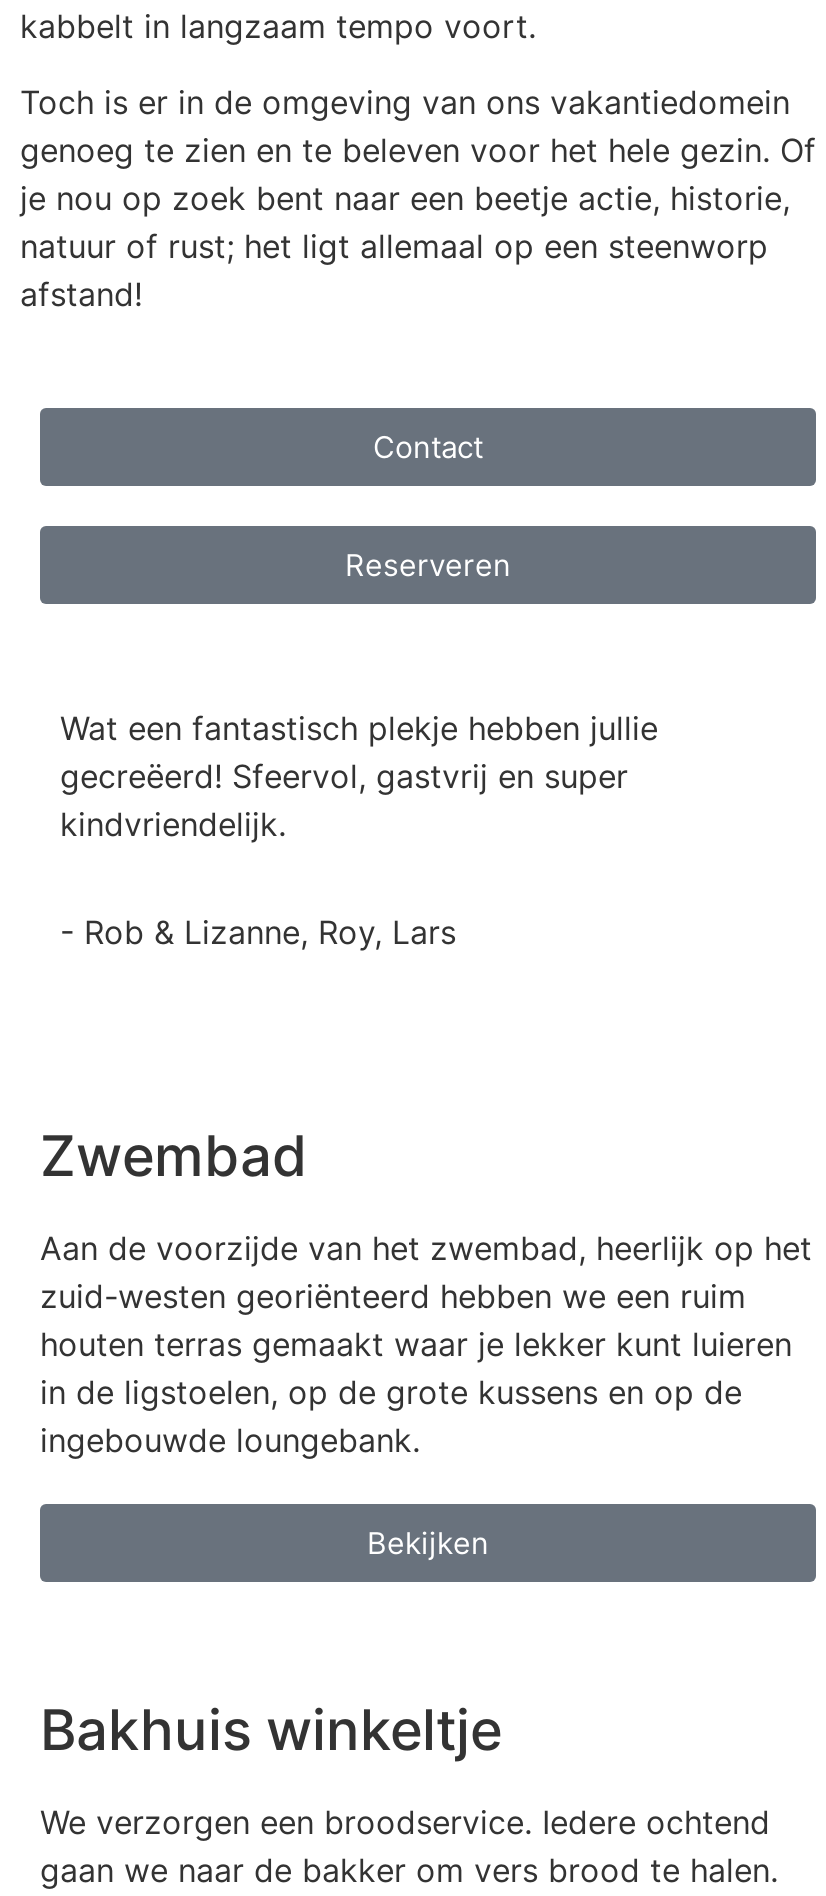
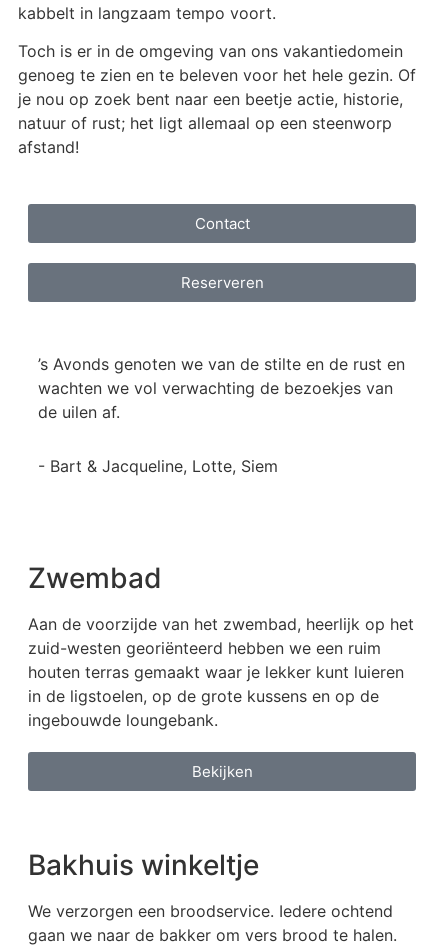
- Wat een fantastisch plekje hebben jullie
- gecreëerd! Sfeervol, gastvrij en super
- kindvriendelijk.
+ ’s Avonds genoten we van de stilte en de rust en
+ wachten we vol verwachting de bezoekjes van
+ de uilen af.

- - Rob & Lizanne, Roy, Lars
+ - Bart & Jacqueline, Lotte, Siem
